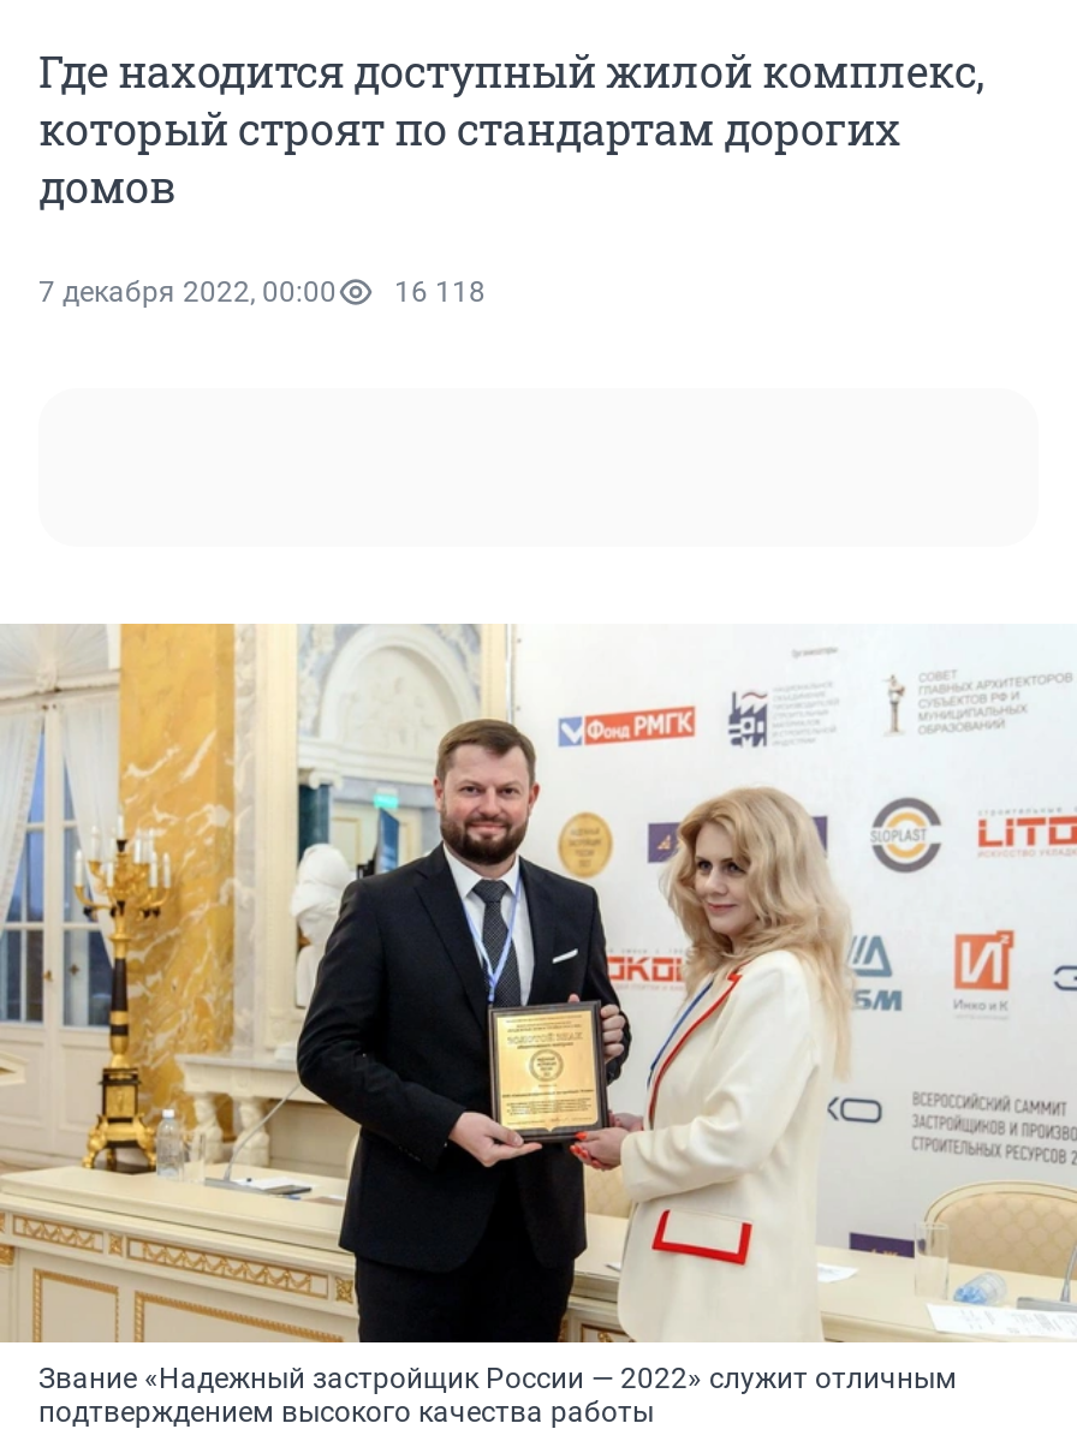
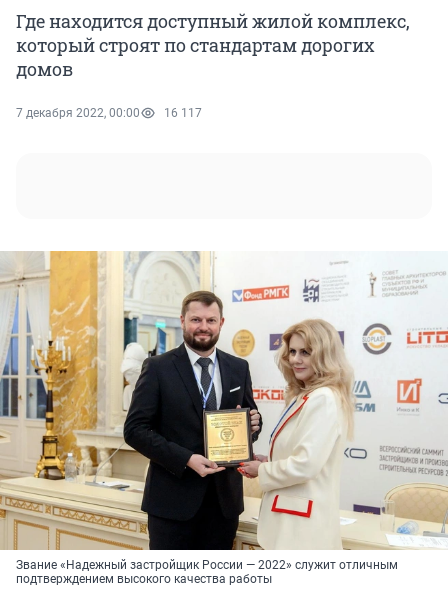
- 7 декабря 2022, 00:00 16 118
+ 7 декабря 2022, 00:00 16 117
